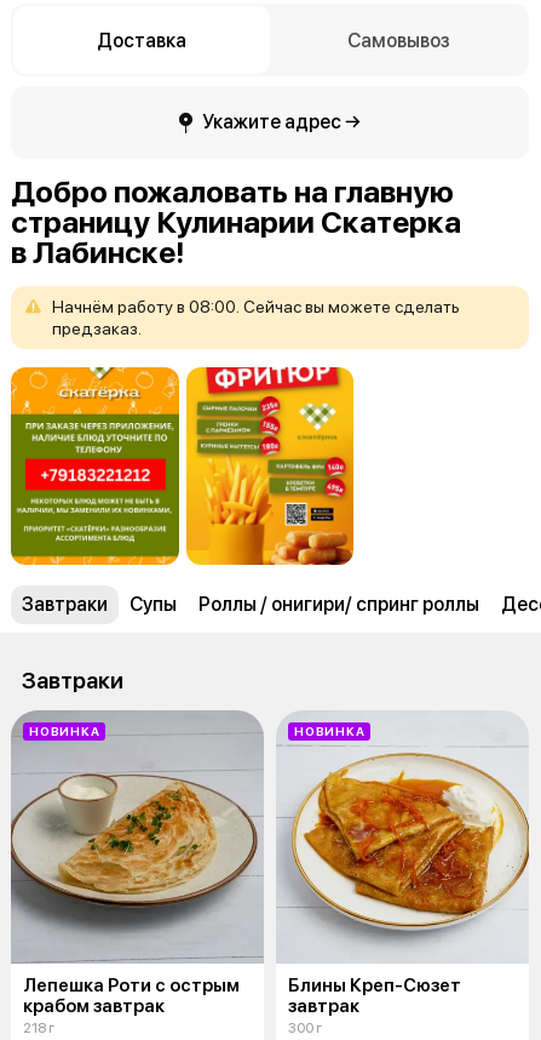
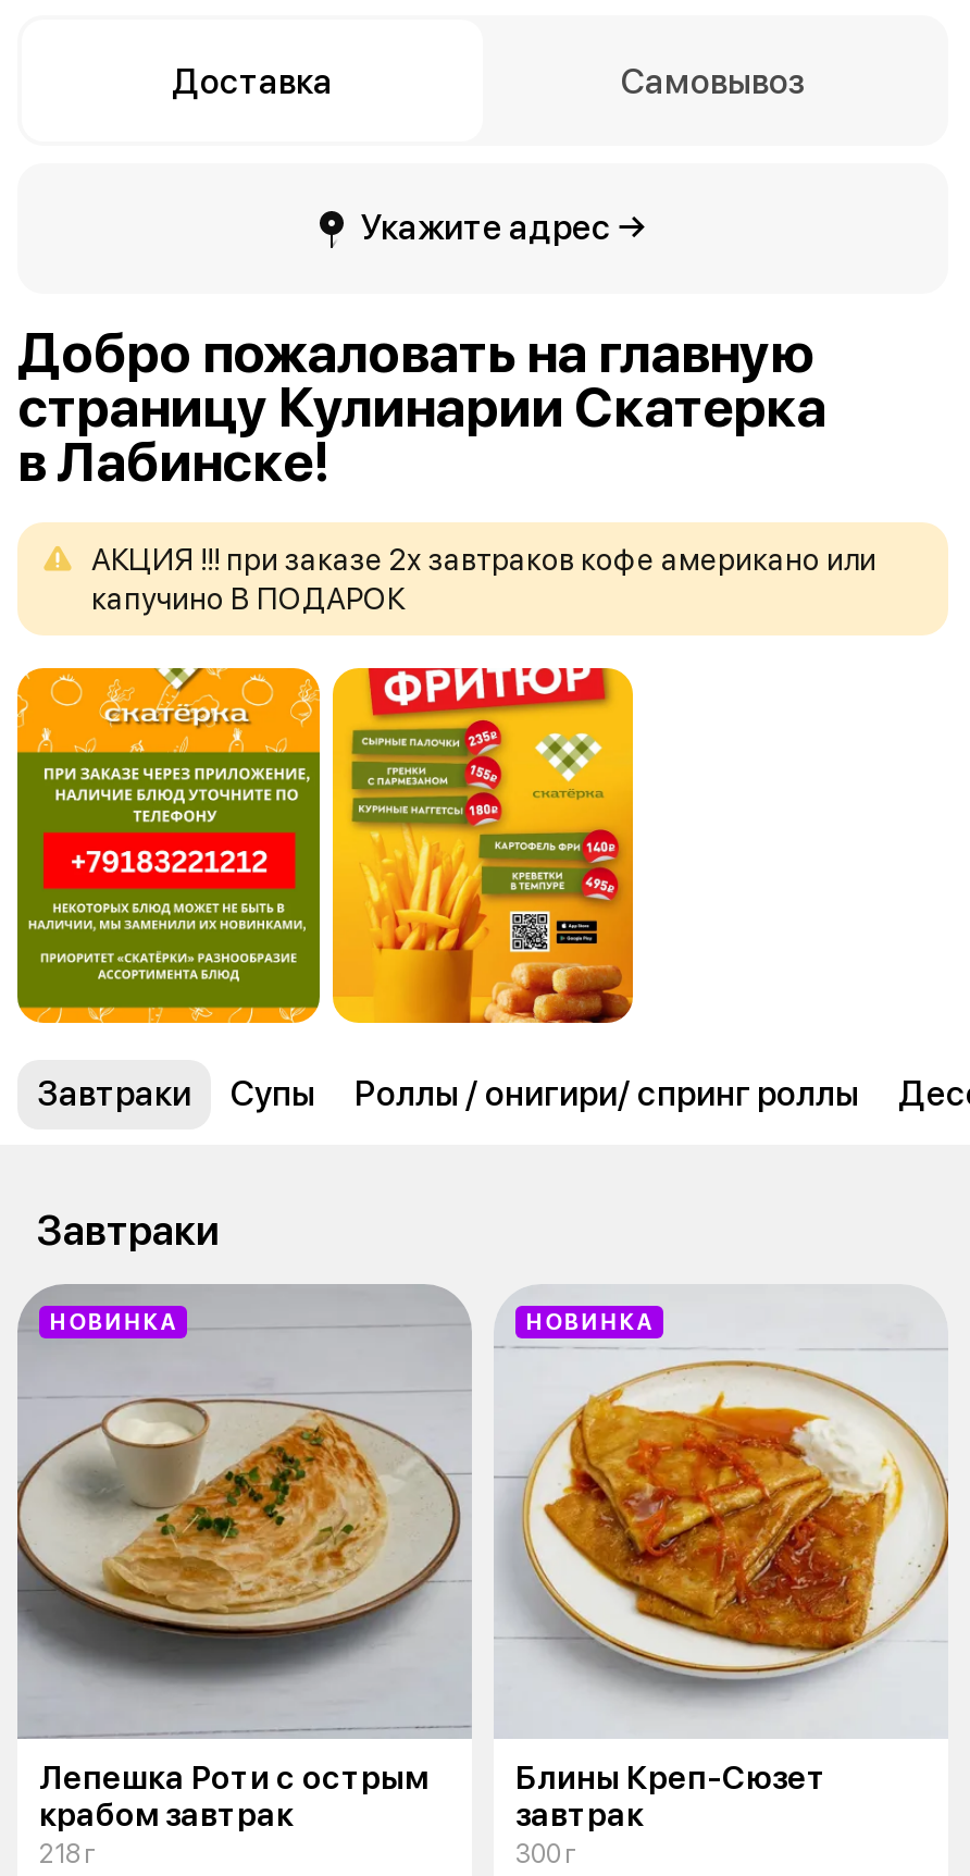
- Начнём работу в 08:00. Сейчас вы можете сделать
- предзаказ.
+ АКЦИЯ !!! при заказе 2х завтраков кофе американо или
+ капучино В ПОДАРОК
